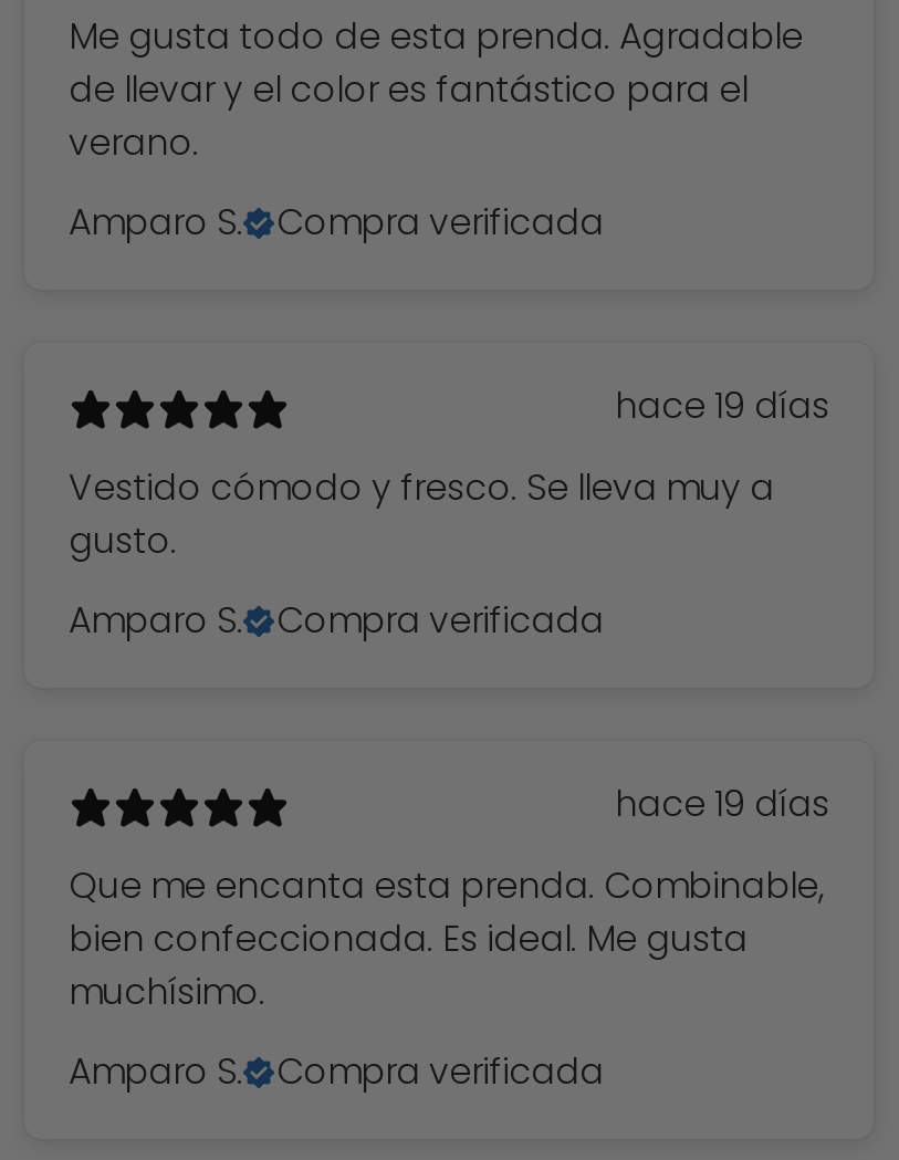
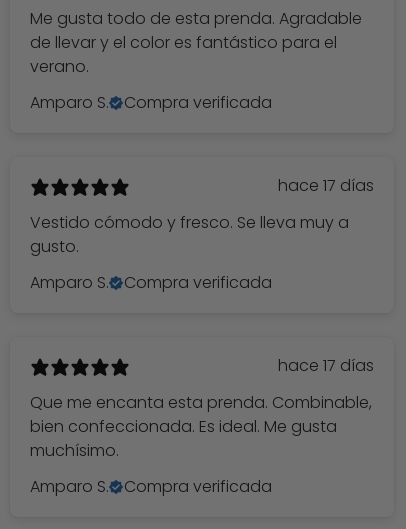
- hace 19 días
+ hace 17 días

- hace 19 días
+ hace 17 días
